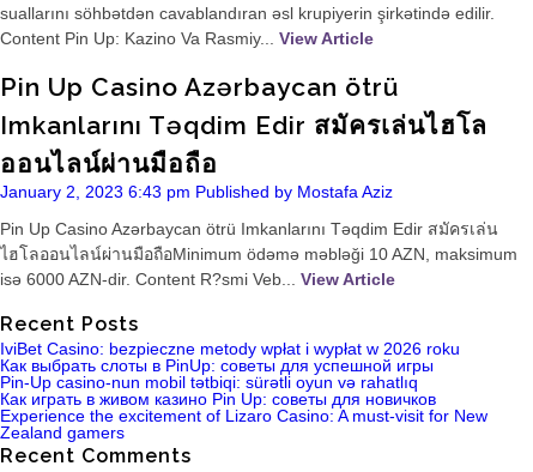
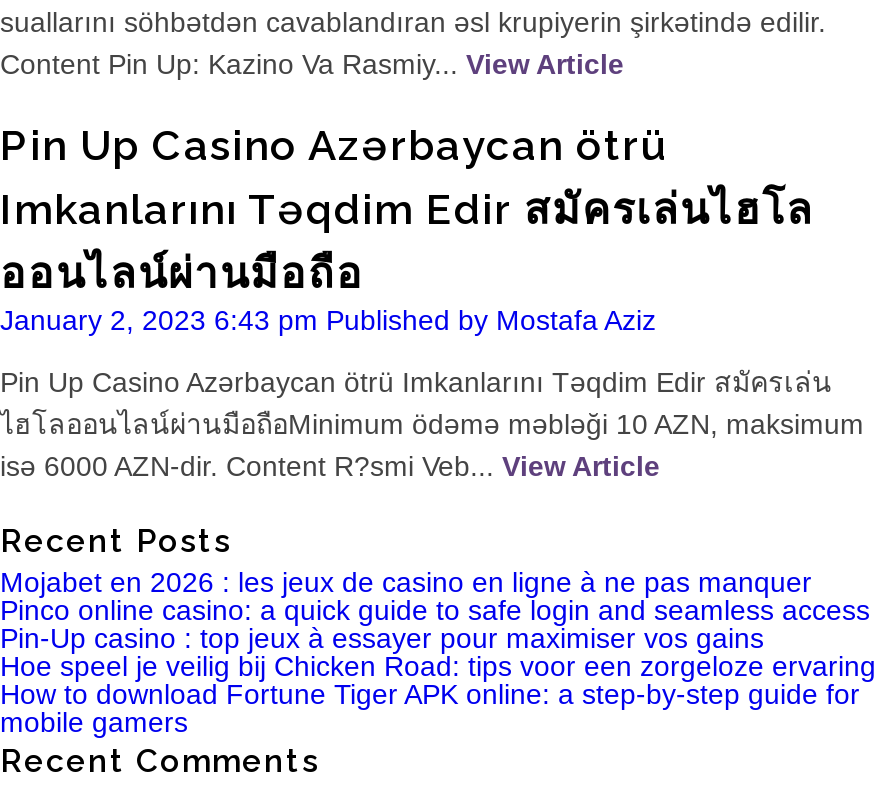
- IviBet Casino: bezpieczne metody wpłat i wypłat w 2026 roku
- Как выбрать слоты в PinUp: советы для успешной игры
- Pin-Up casino-nun mobil tətbiqi: sürətli oyun və rahatlıq
- Как играть в живом казино Pin Up: советы для новичков
- Experience the excitement of Lizaro Casino: A must-visit for New
- Zealand gamers
+ Mojabet en 2026 : les jeux de casino en ligne à ne pas manquer
+ Pinco online casino: a quick guide to safe login and seamless access
+ Pin-Up casino : top jeux à essayer pour maximiser vos gains
+ Hoe speel je veilig bij Chicken Road: tips voor een zorgeloze ervaring
+ How to download Fortune Tiger APK online: a step-by-step guide for
+ mobile gamers
